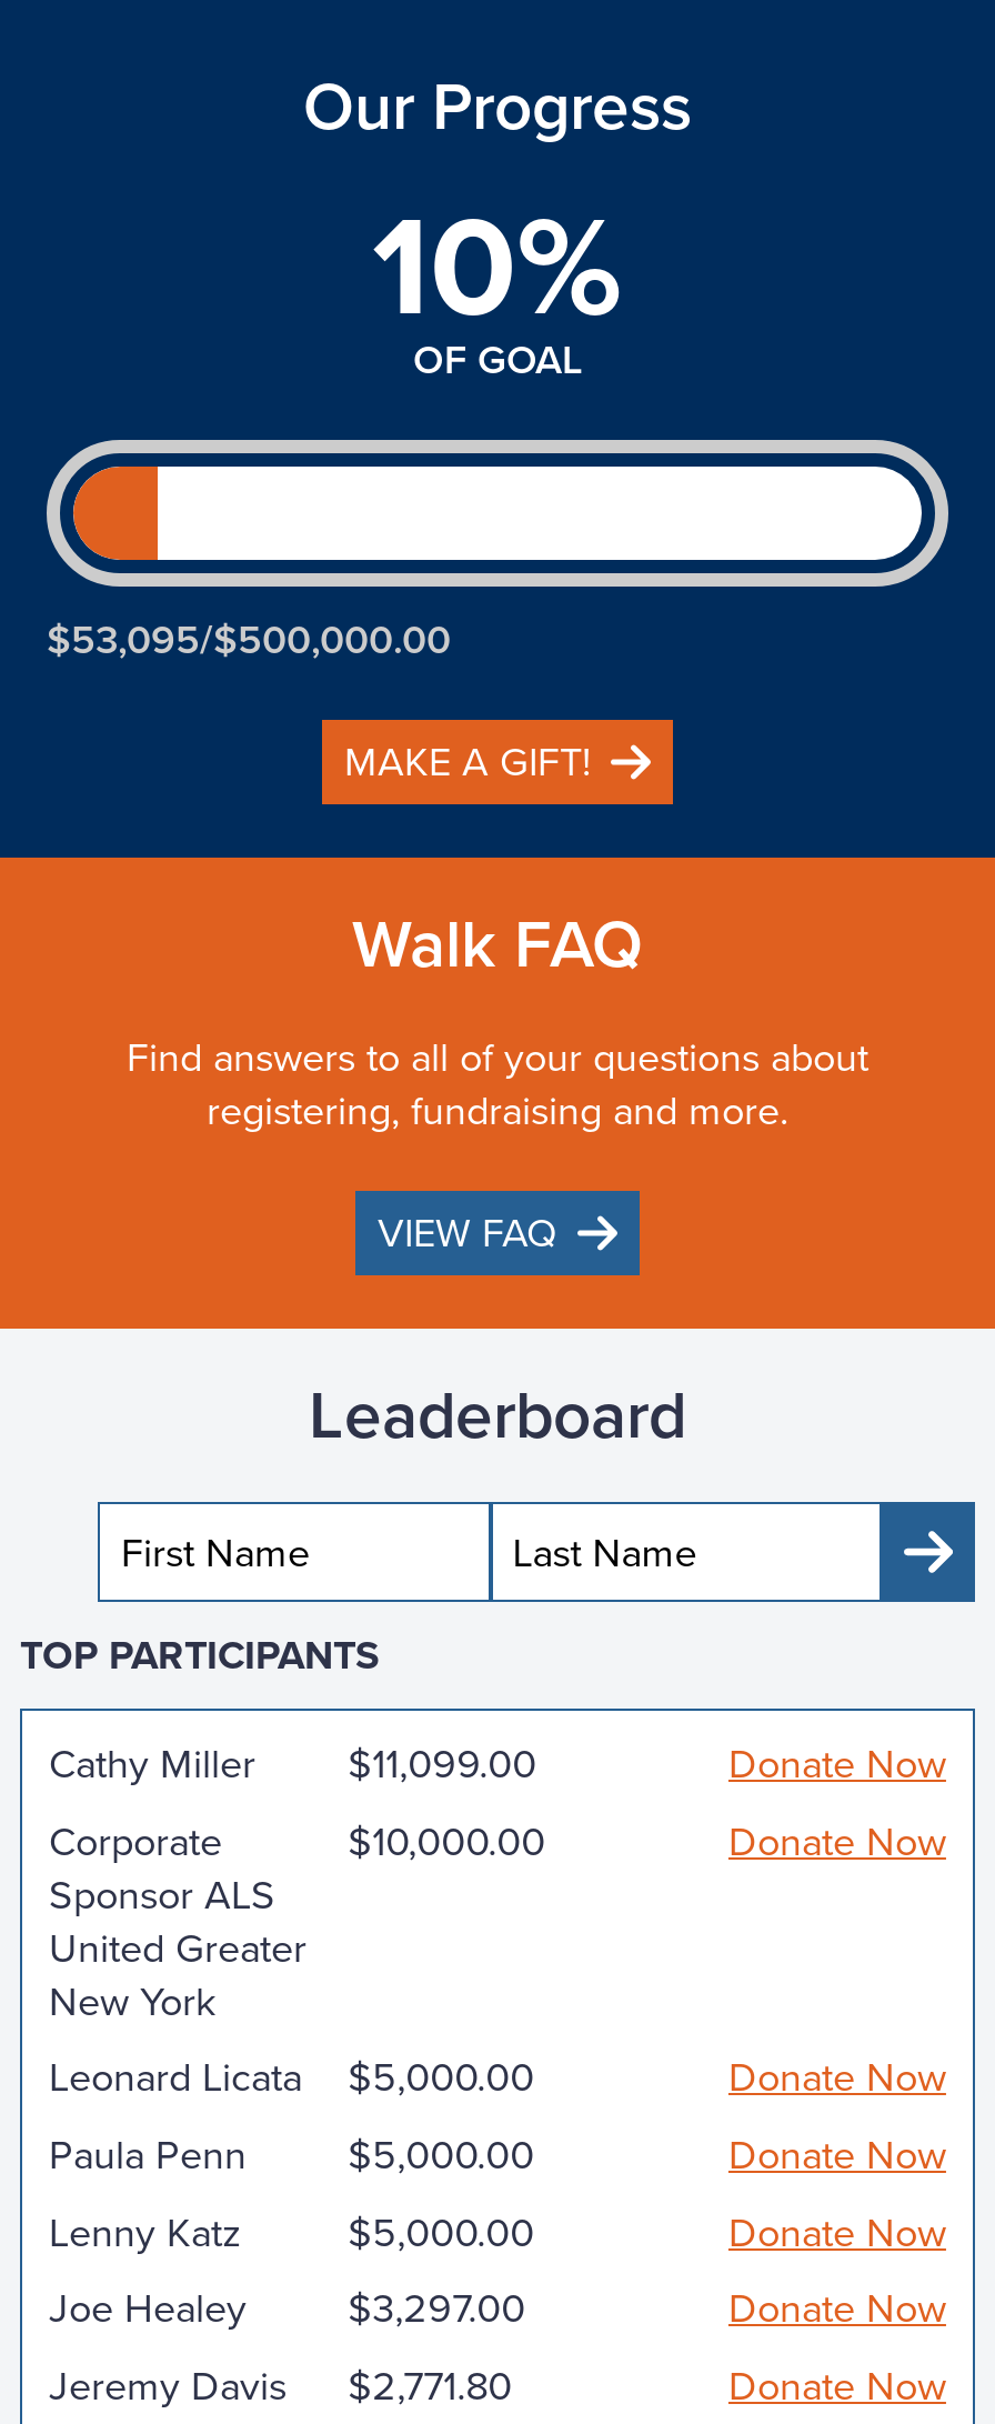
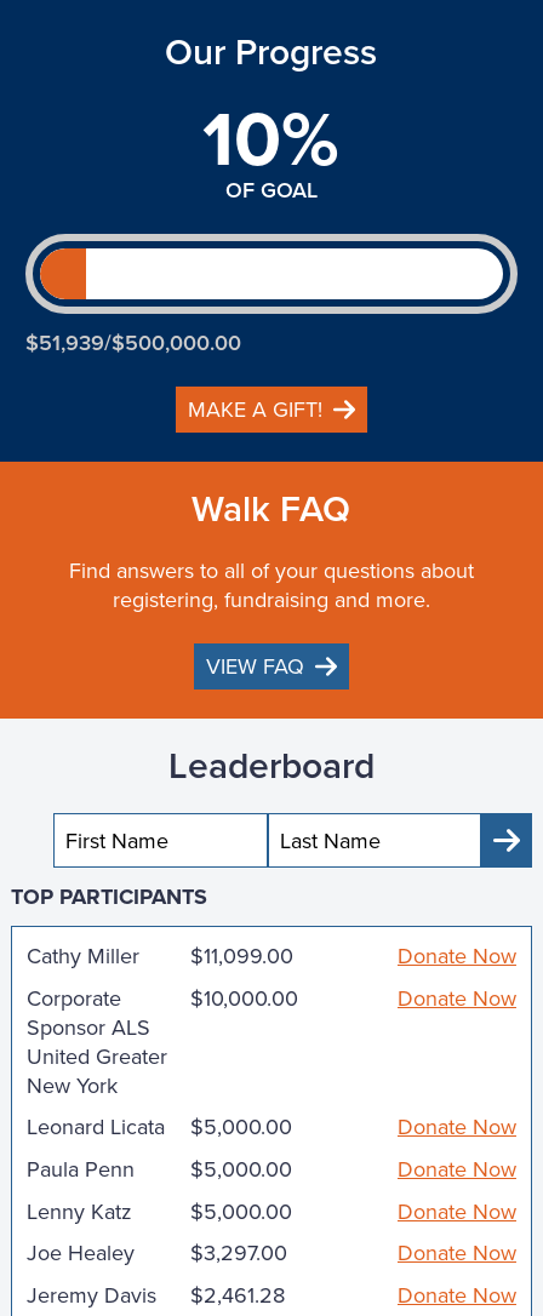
- $53,095/$500,000.00
+ $51,939/$500,000.00

- Jeremy Davis $2,771.80
+ Jeremy Davis $2,461.28
